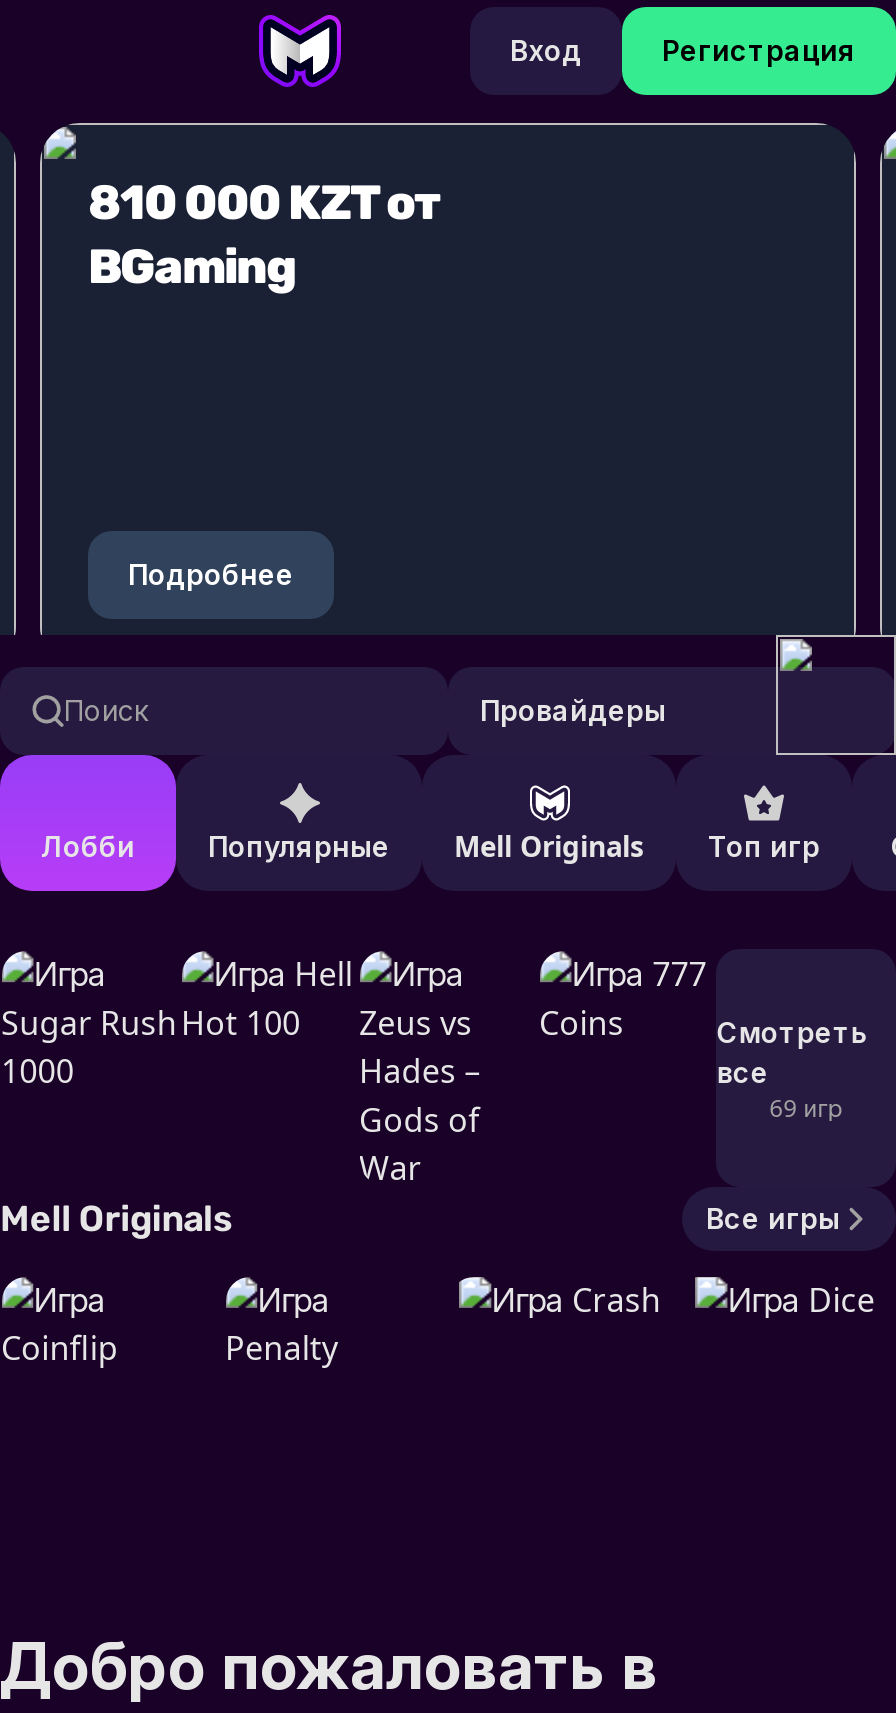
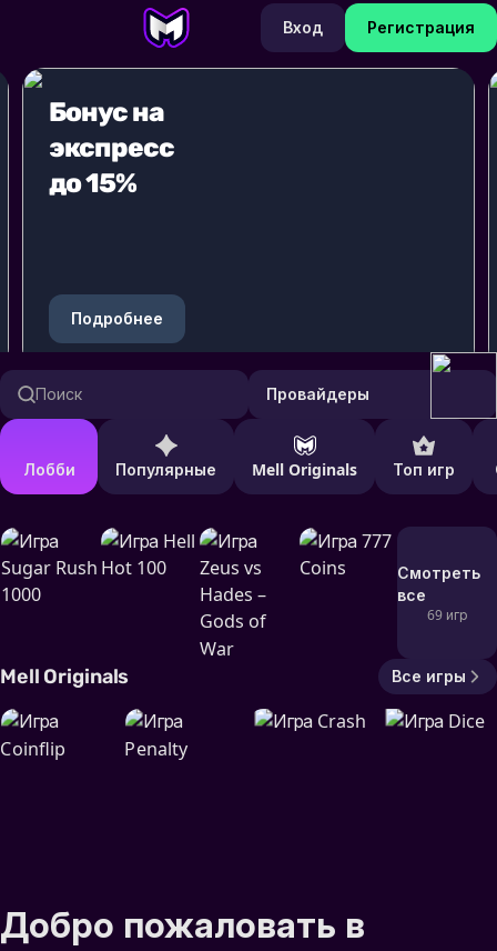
- 810 000 KZT от
- BGaming
+ Бонус на
+ экспресс
+ до 15%
